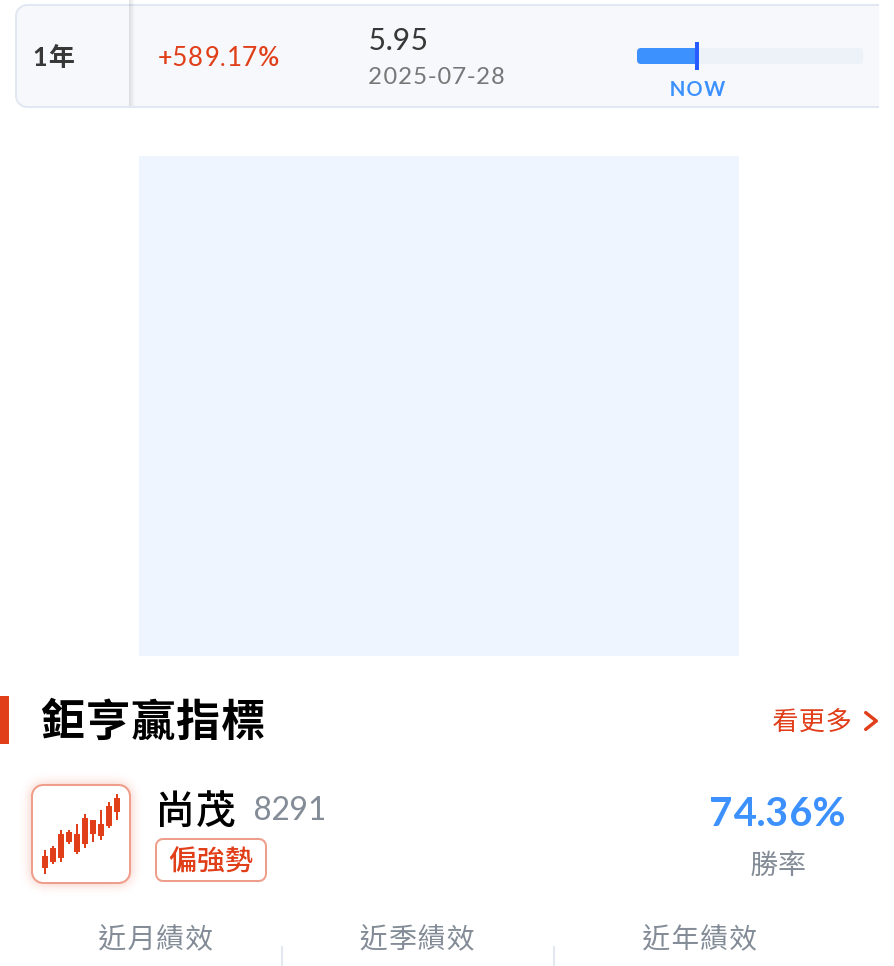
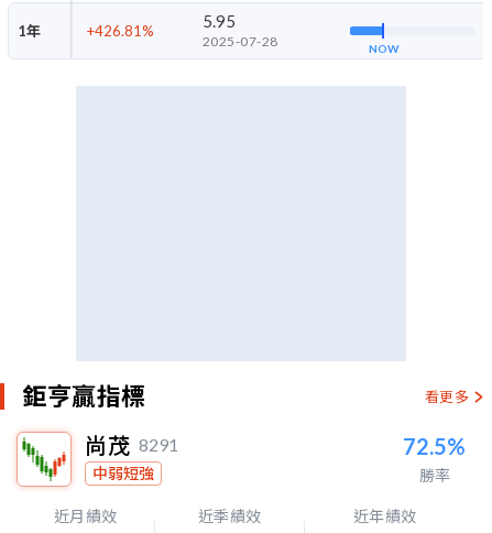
- +589.17%
+ +426.81%

- [image]
- 偏強勢
+ [image]
+ 中弱短強

- 74.36%
+ 72.5%
